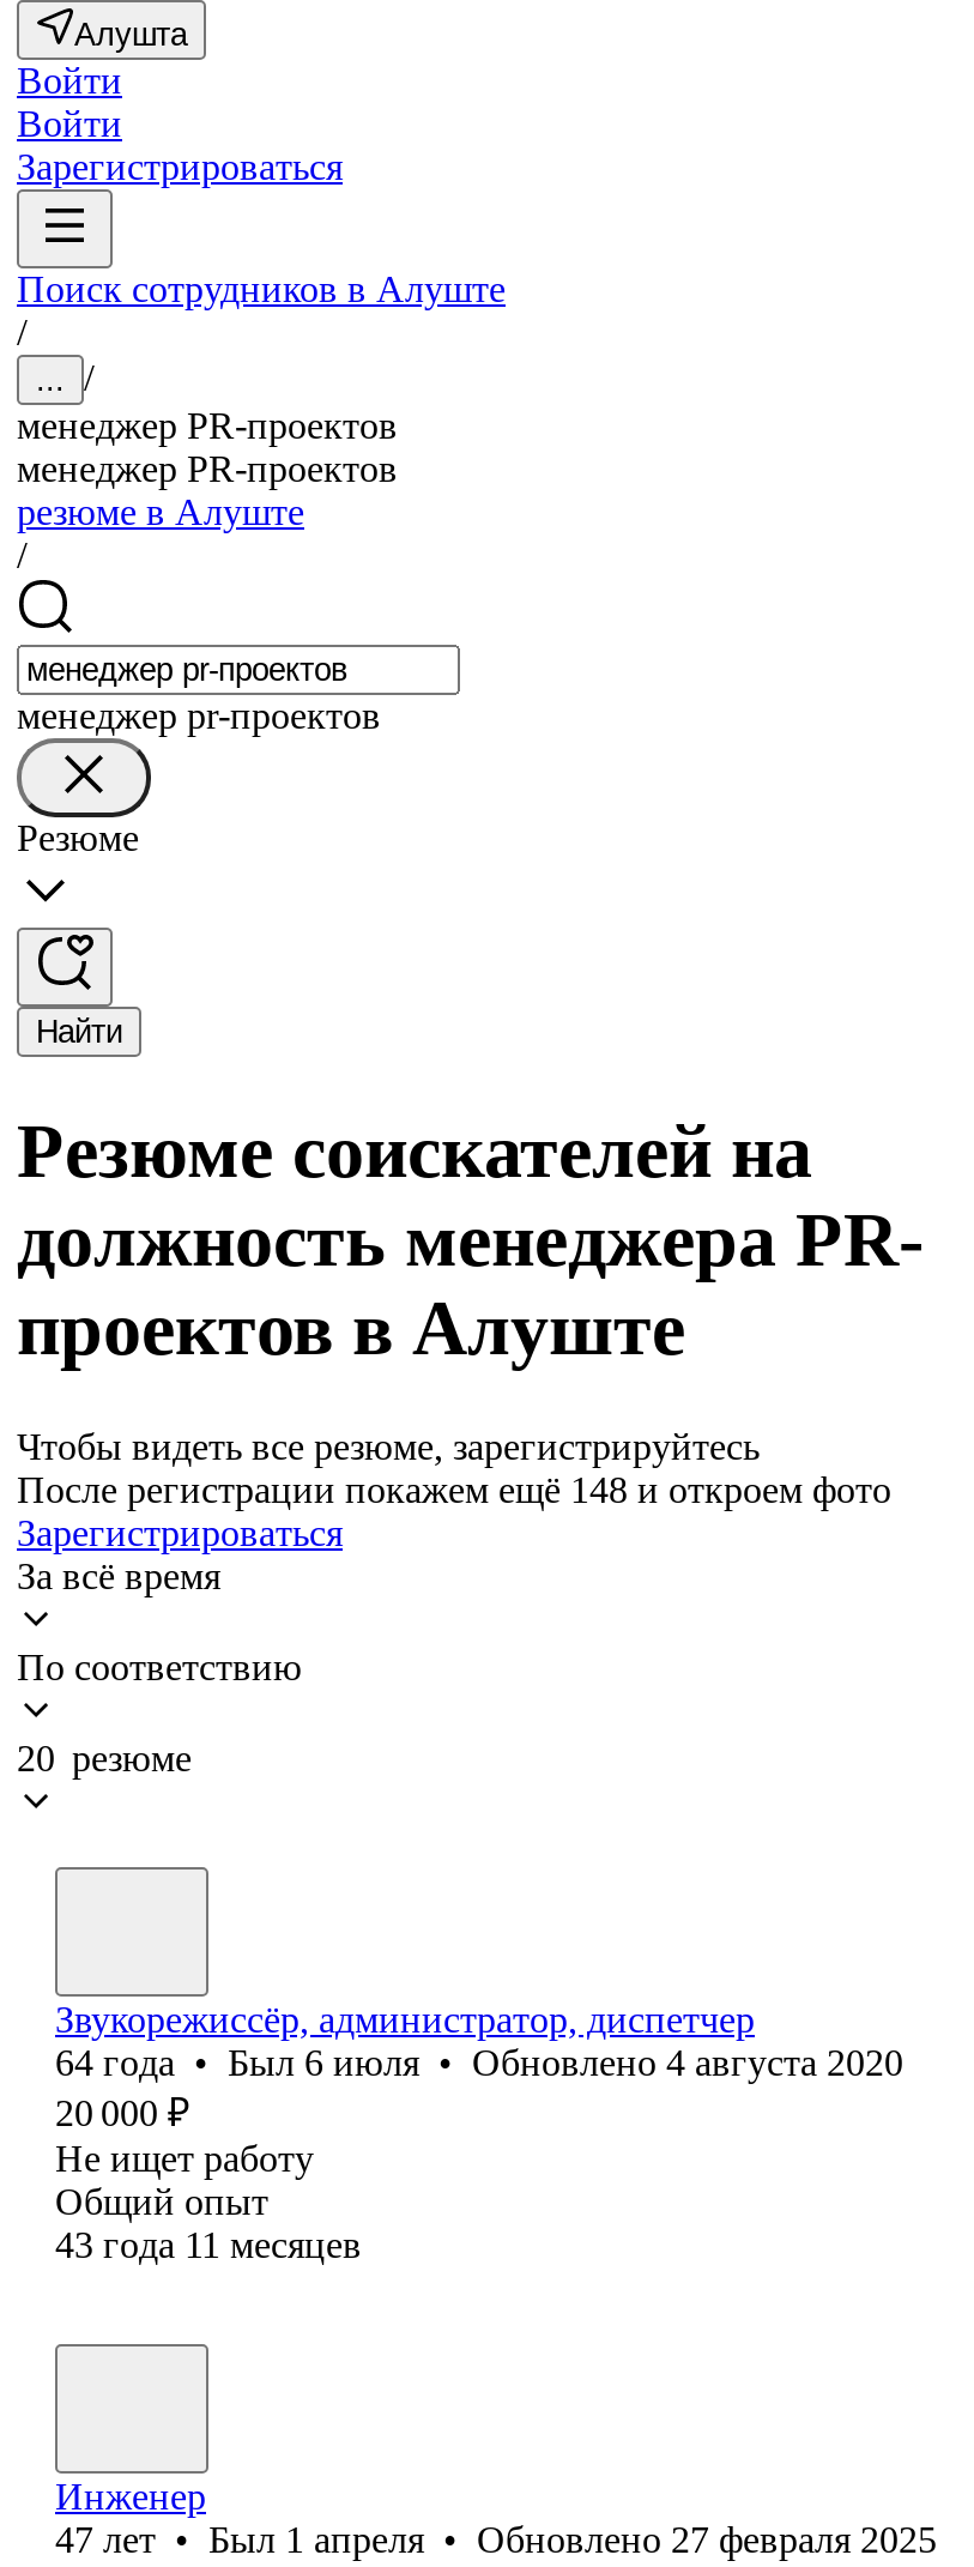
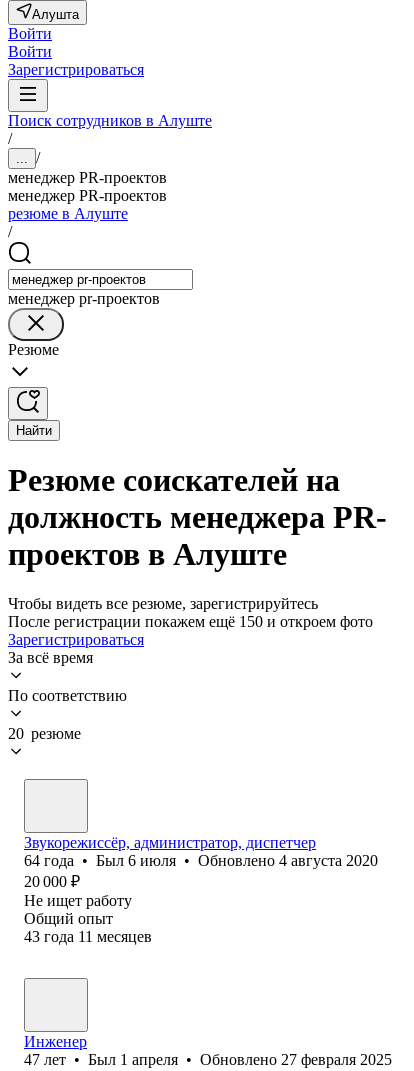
- После регистрации покажем ещё 148 и откроем фото
+ После регистрации покажем ещё 150 и откроем фото
